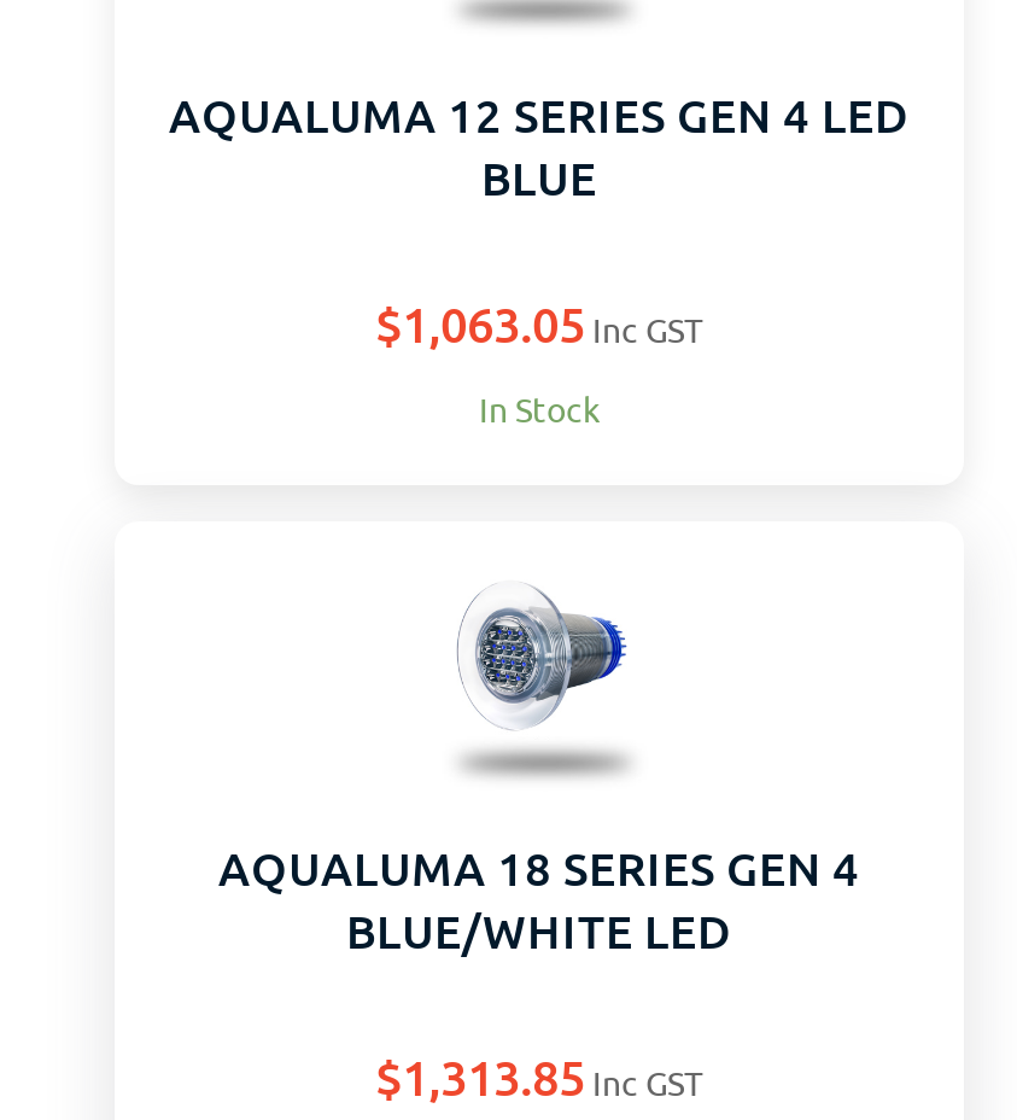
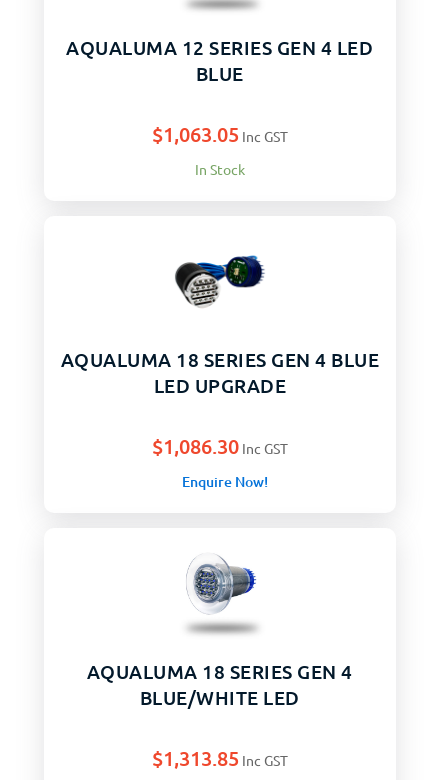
+ [image]
+ AQUALUMA 18 SERIES GEN 4 BLUE
+ LED UPGRADE
+ $1,086.30 Inc GST
+ Enquire Now!
